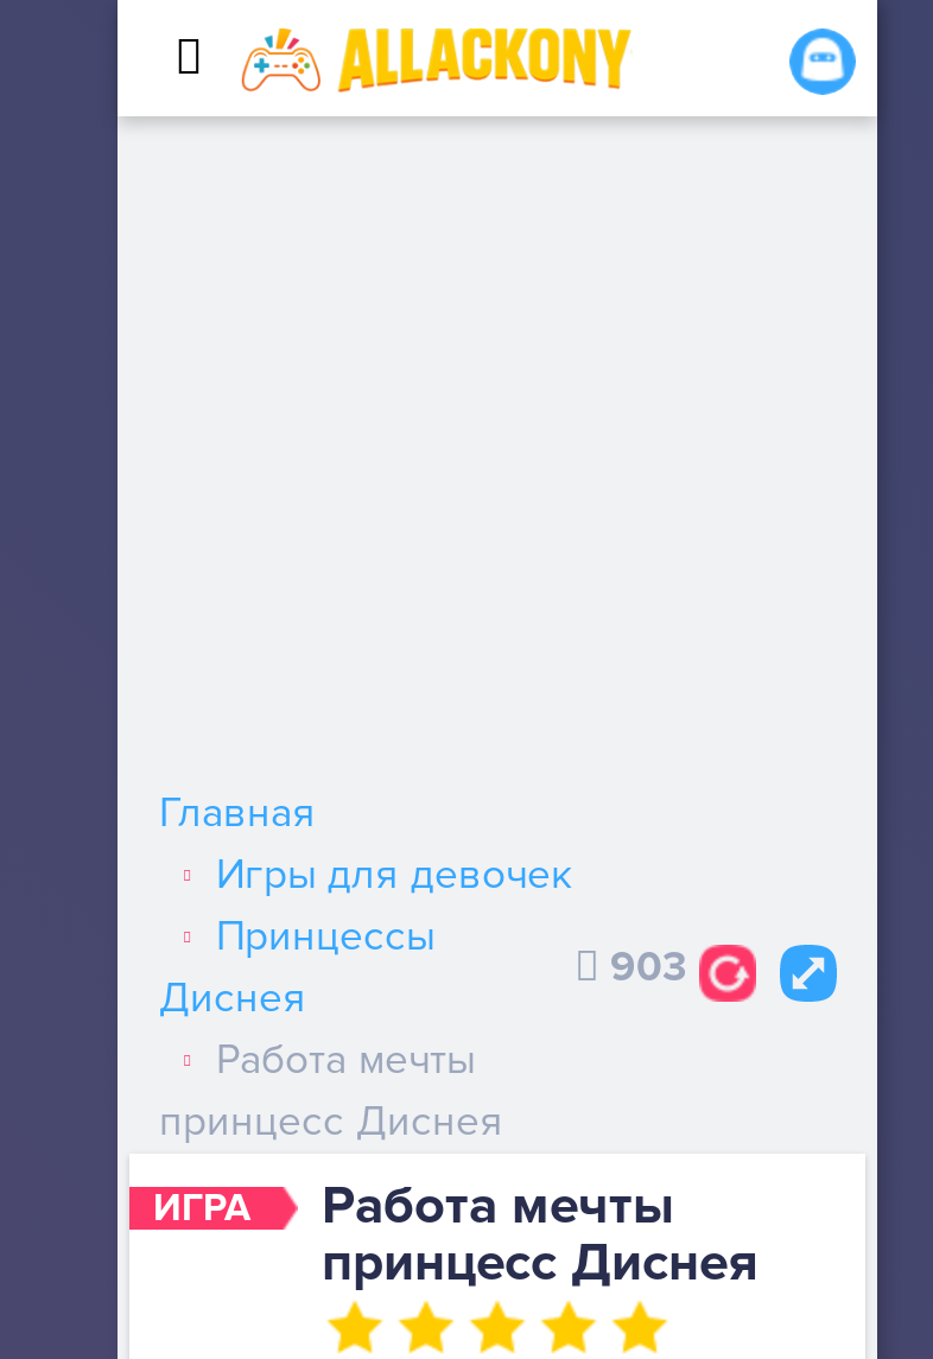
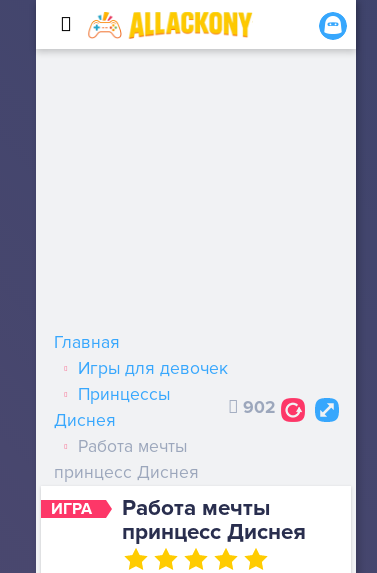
- 903
+ 902
